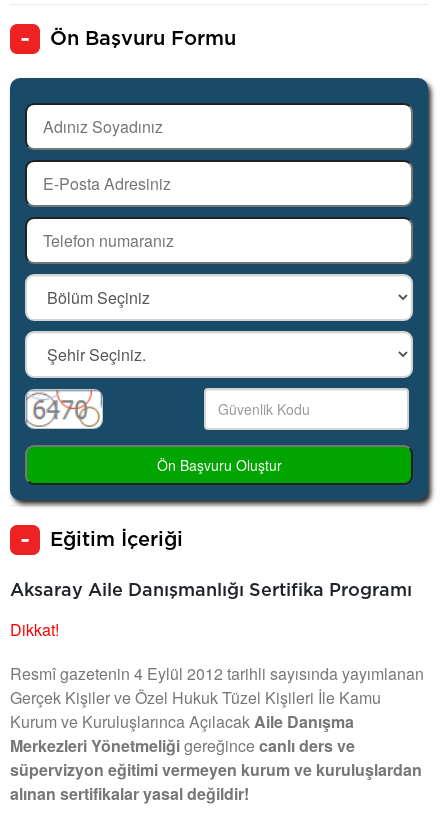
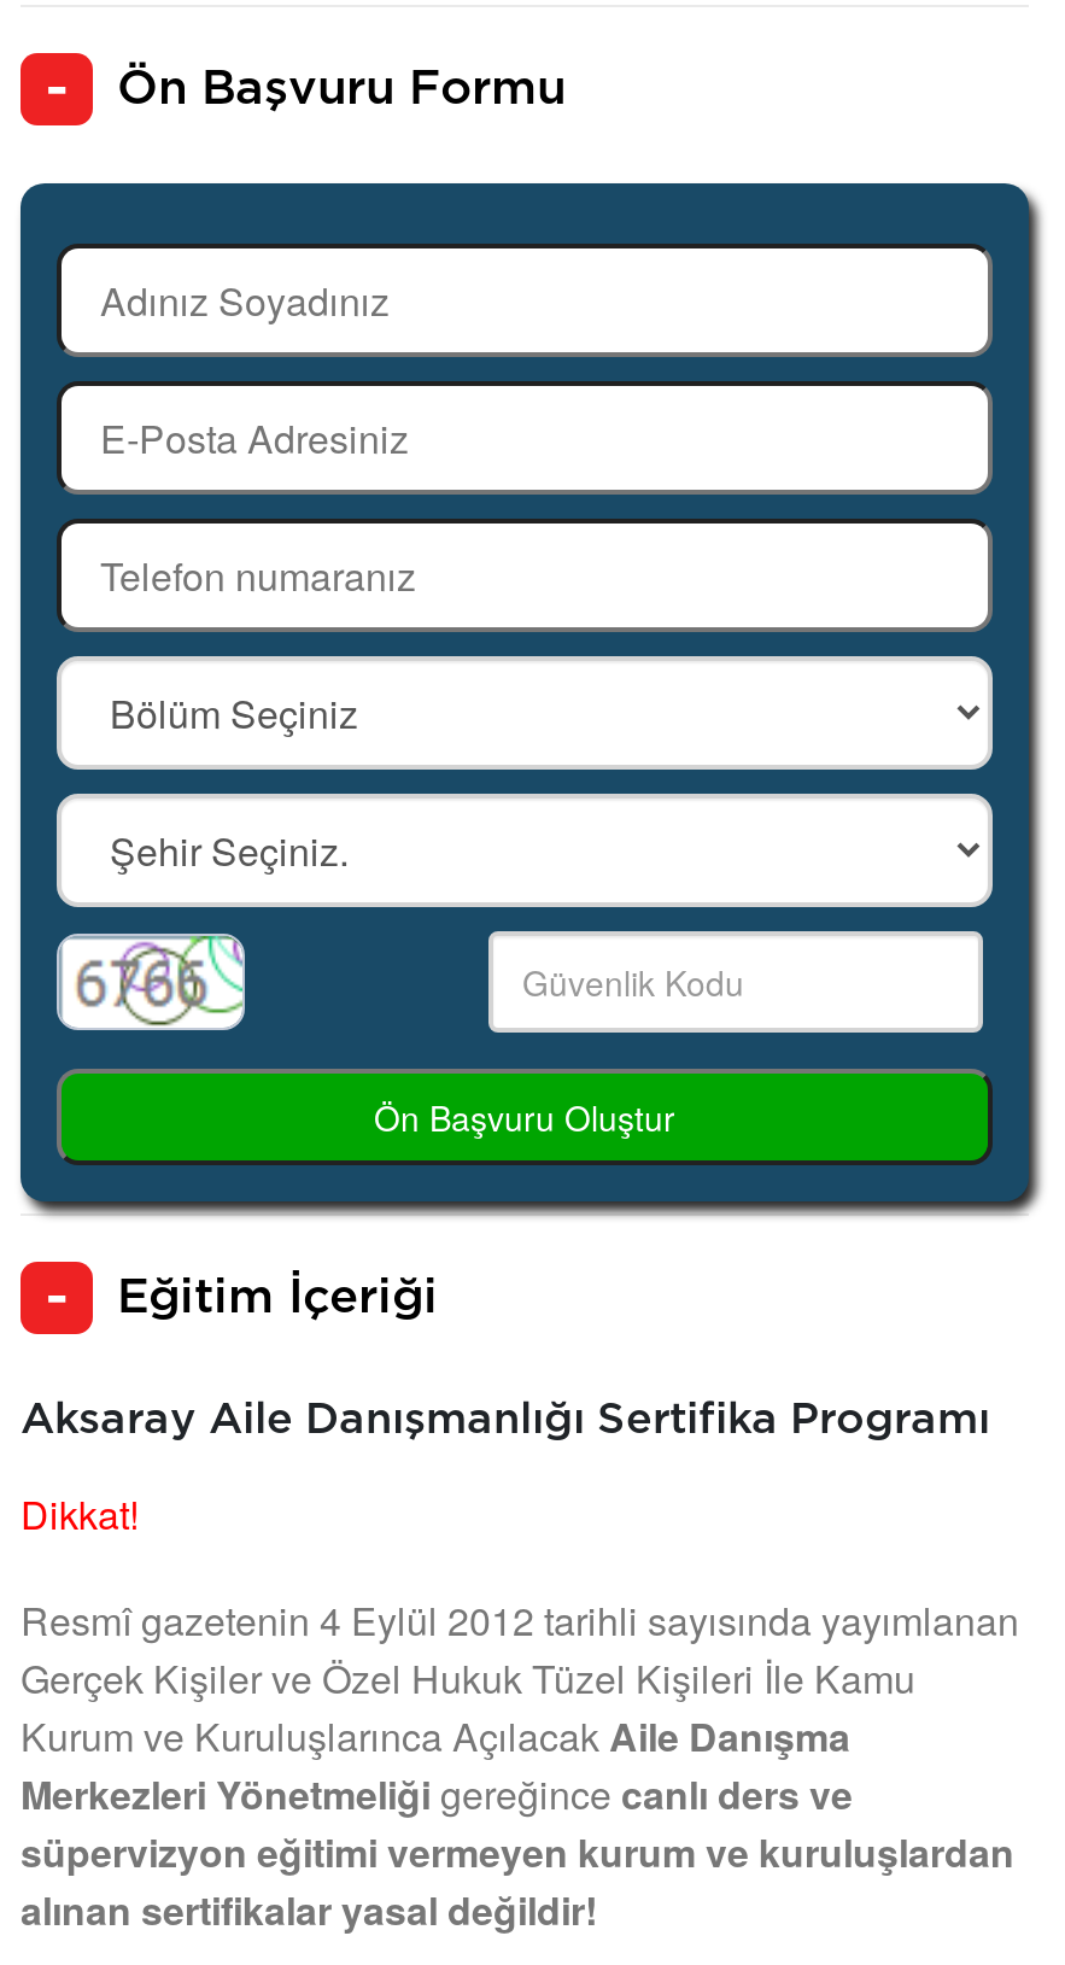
- [image]
+ [image]
